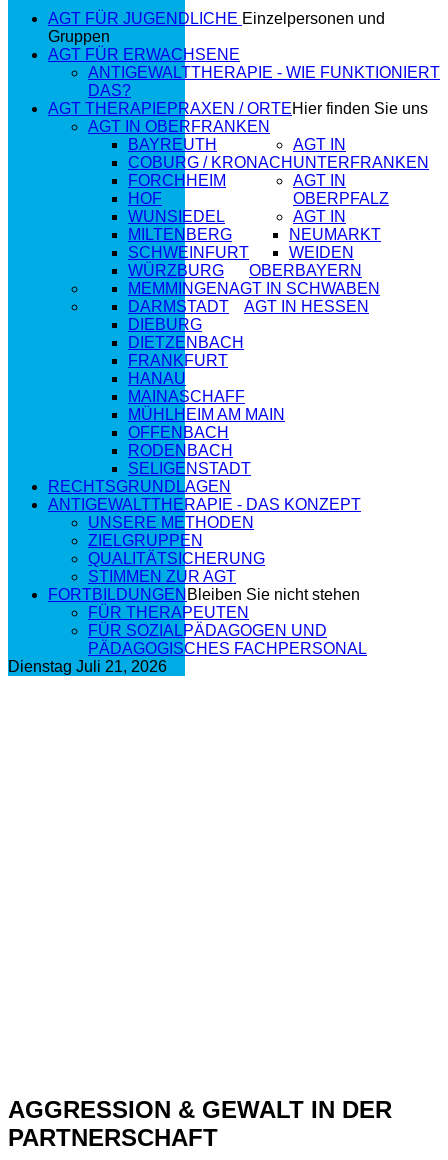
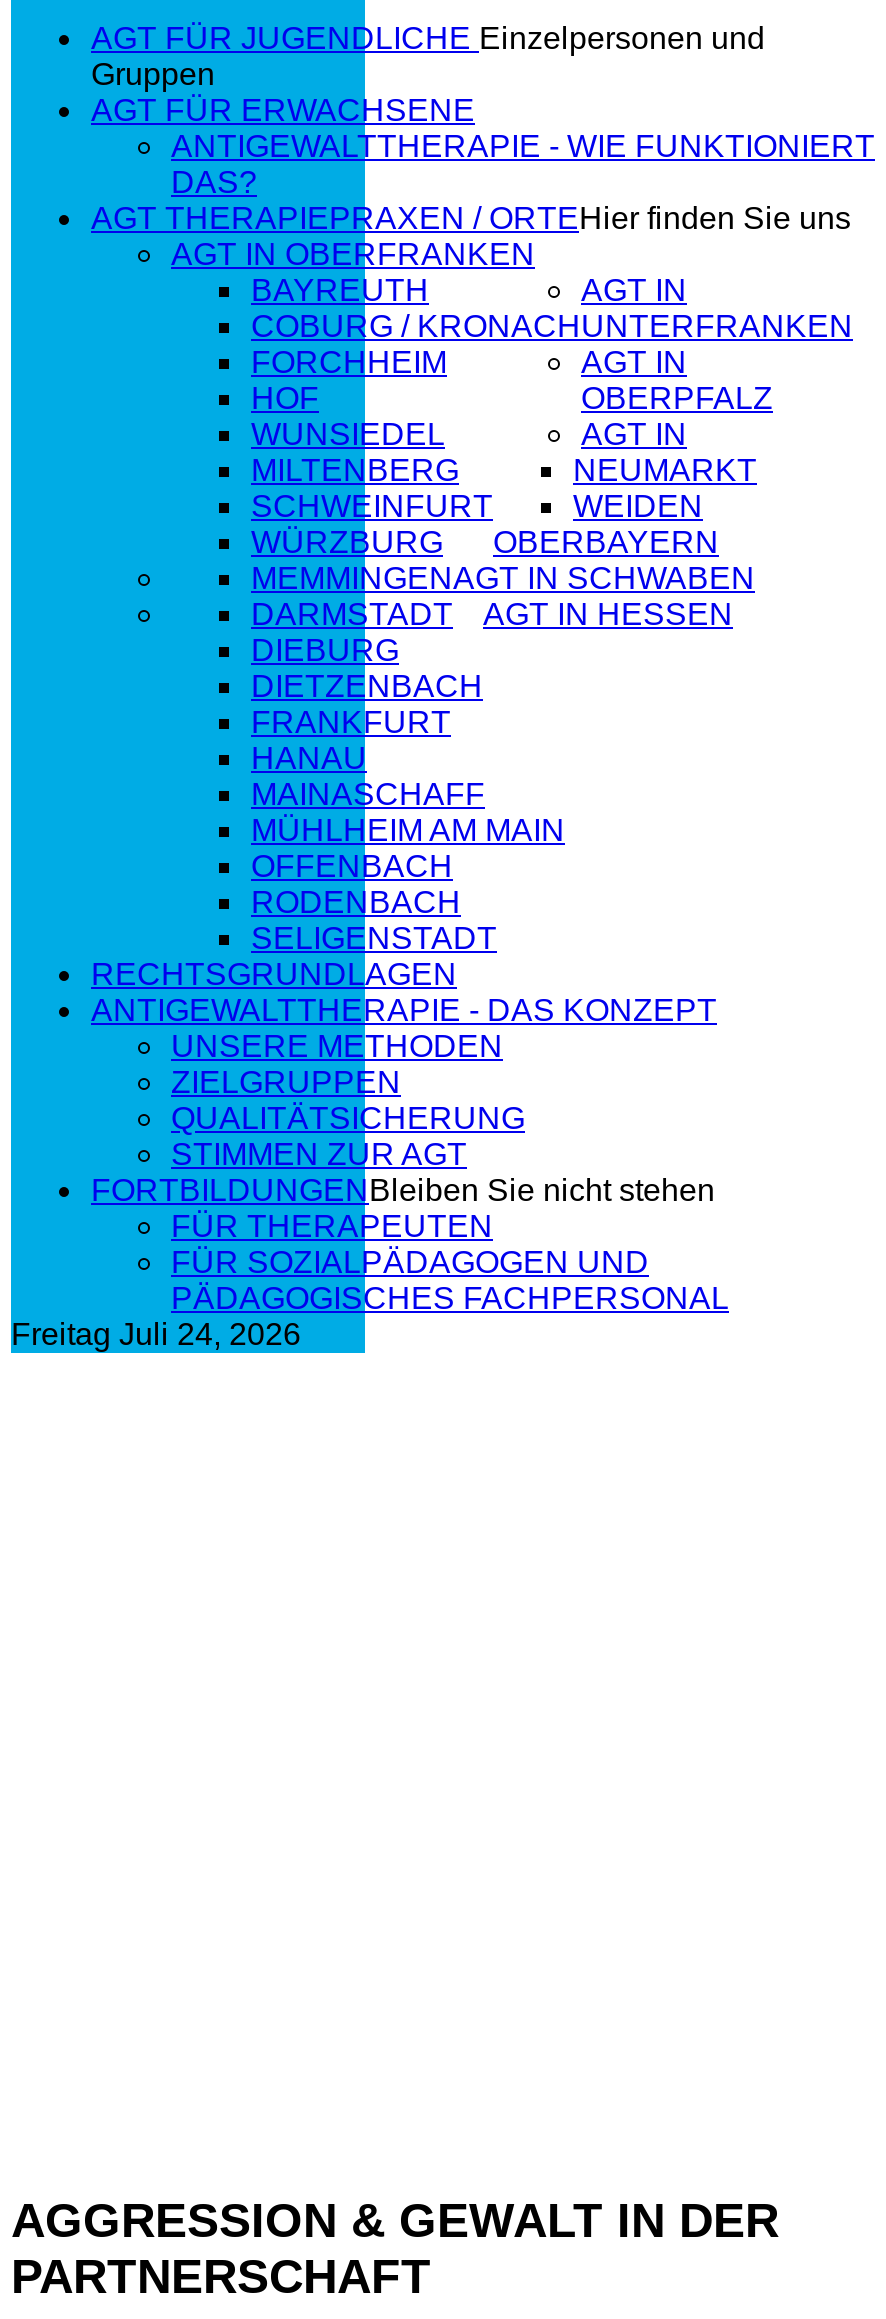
- Dienstag Juli 21, 2026
+ Freitag Juli 24, 2026
